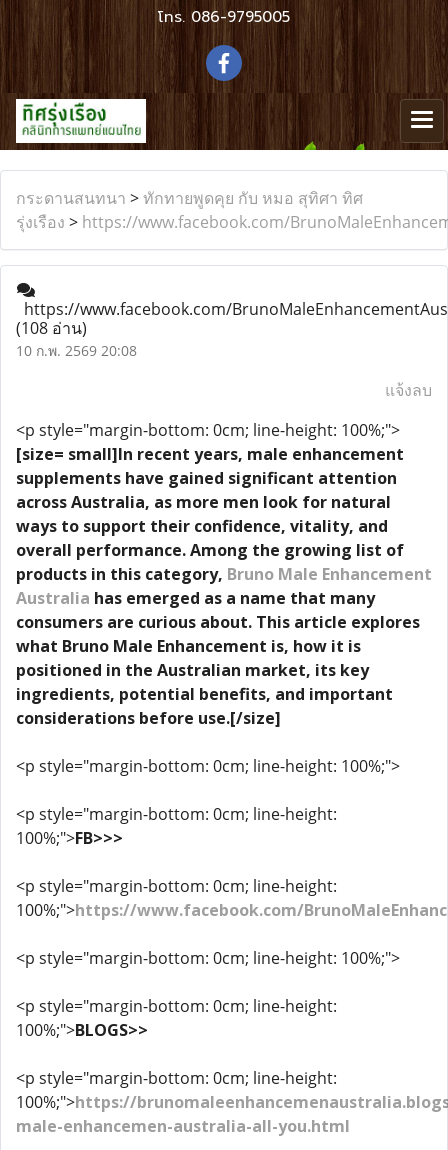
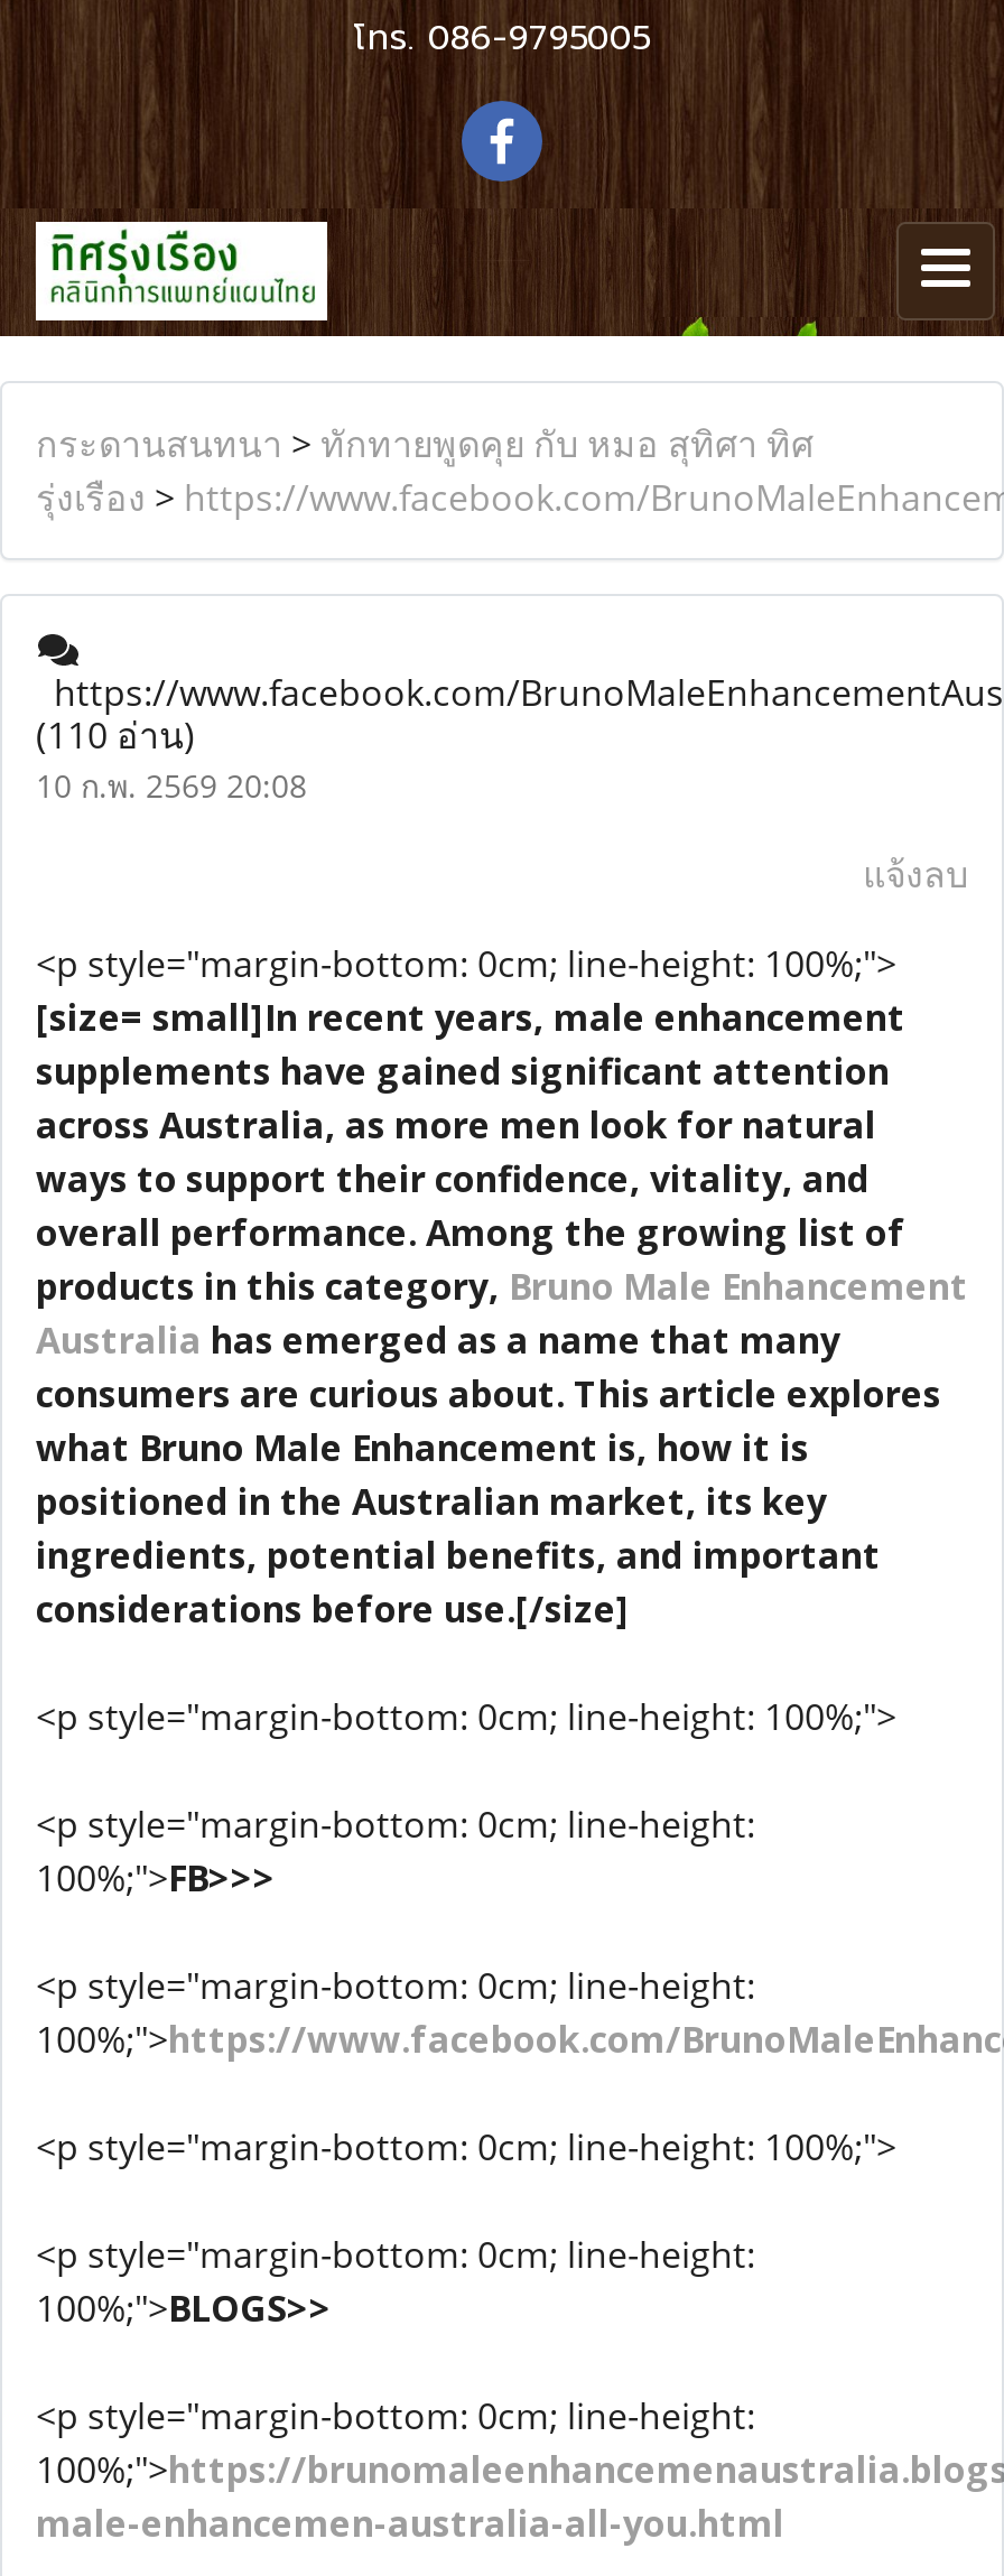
- (108 อ่าน)
+ (110 อ่าน)
